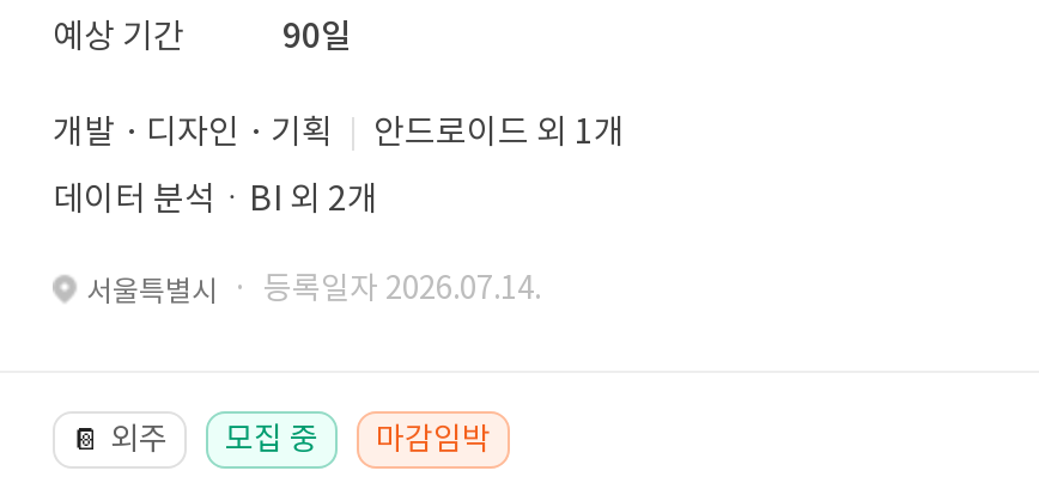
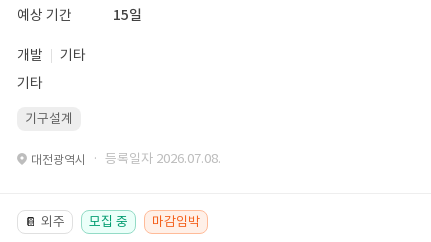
- 90일
- 개발 · 디자인 · 기획
- 안드로이드 외 1개
- 데이터 분석ㆍBI 외 2개
- 서울특별시 · 등록일자 2026.07.14.
+ 15일
+ 개발
+ 기타
+ 기타
+ 기구설계
+ 대전광역시 · 등록일자 2026.07.08.
